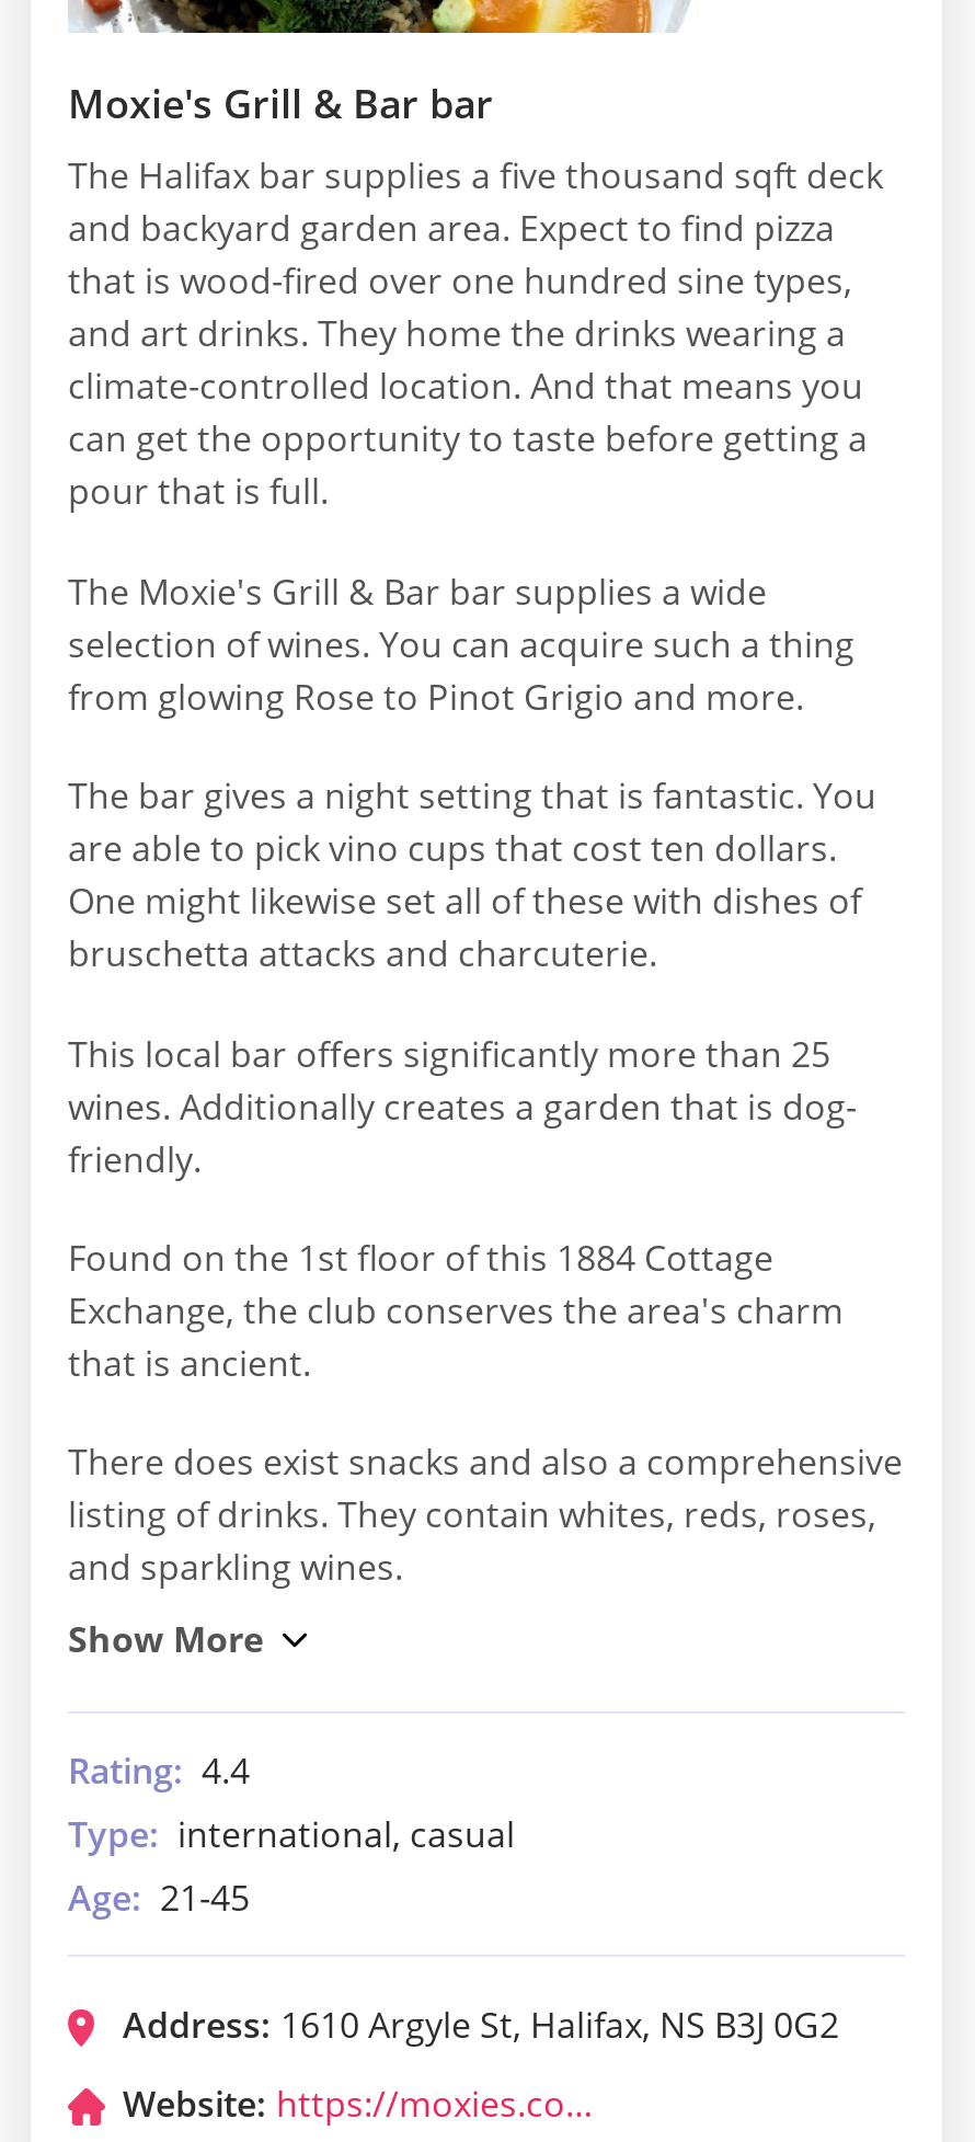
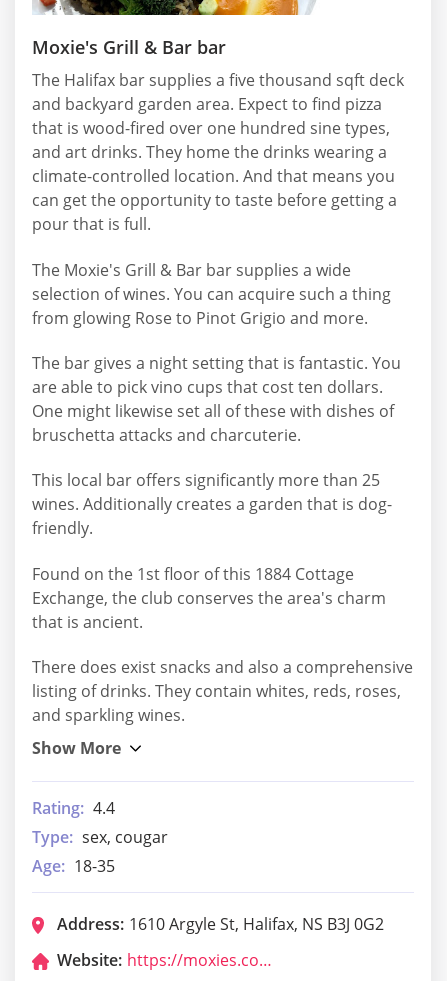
- Type: international, casual
+ Type: sex, cougar

- Age: 21-45
+ Age: 18-35
